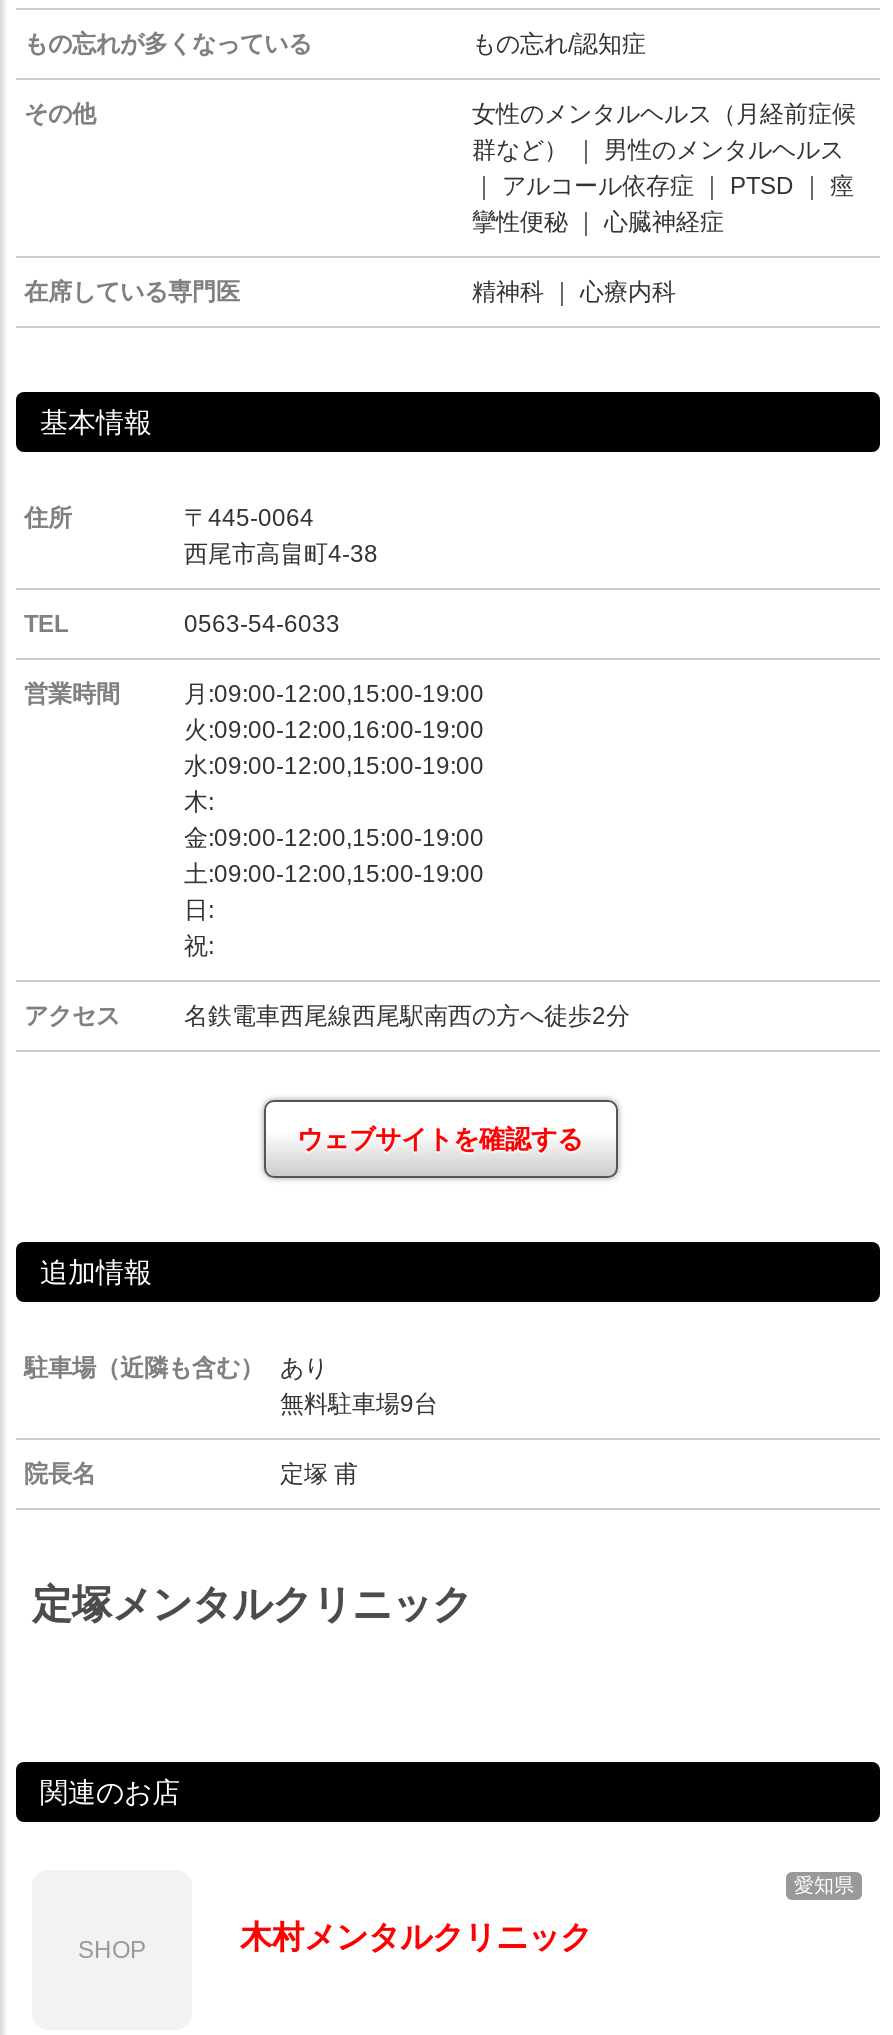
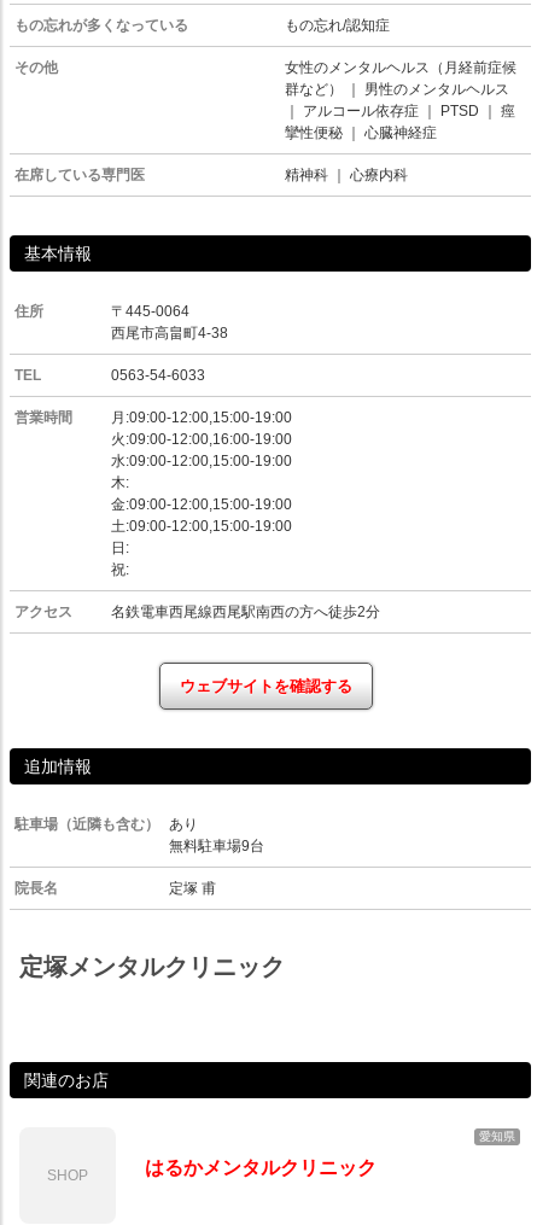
- 木村メンタルクリニック
+ はるかメンタルクリニック
